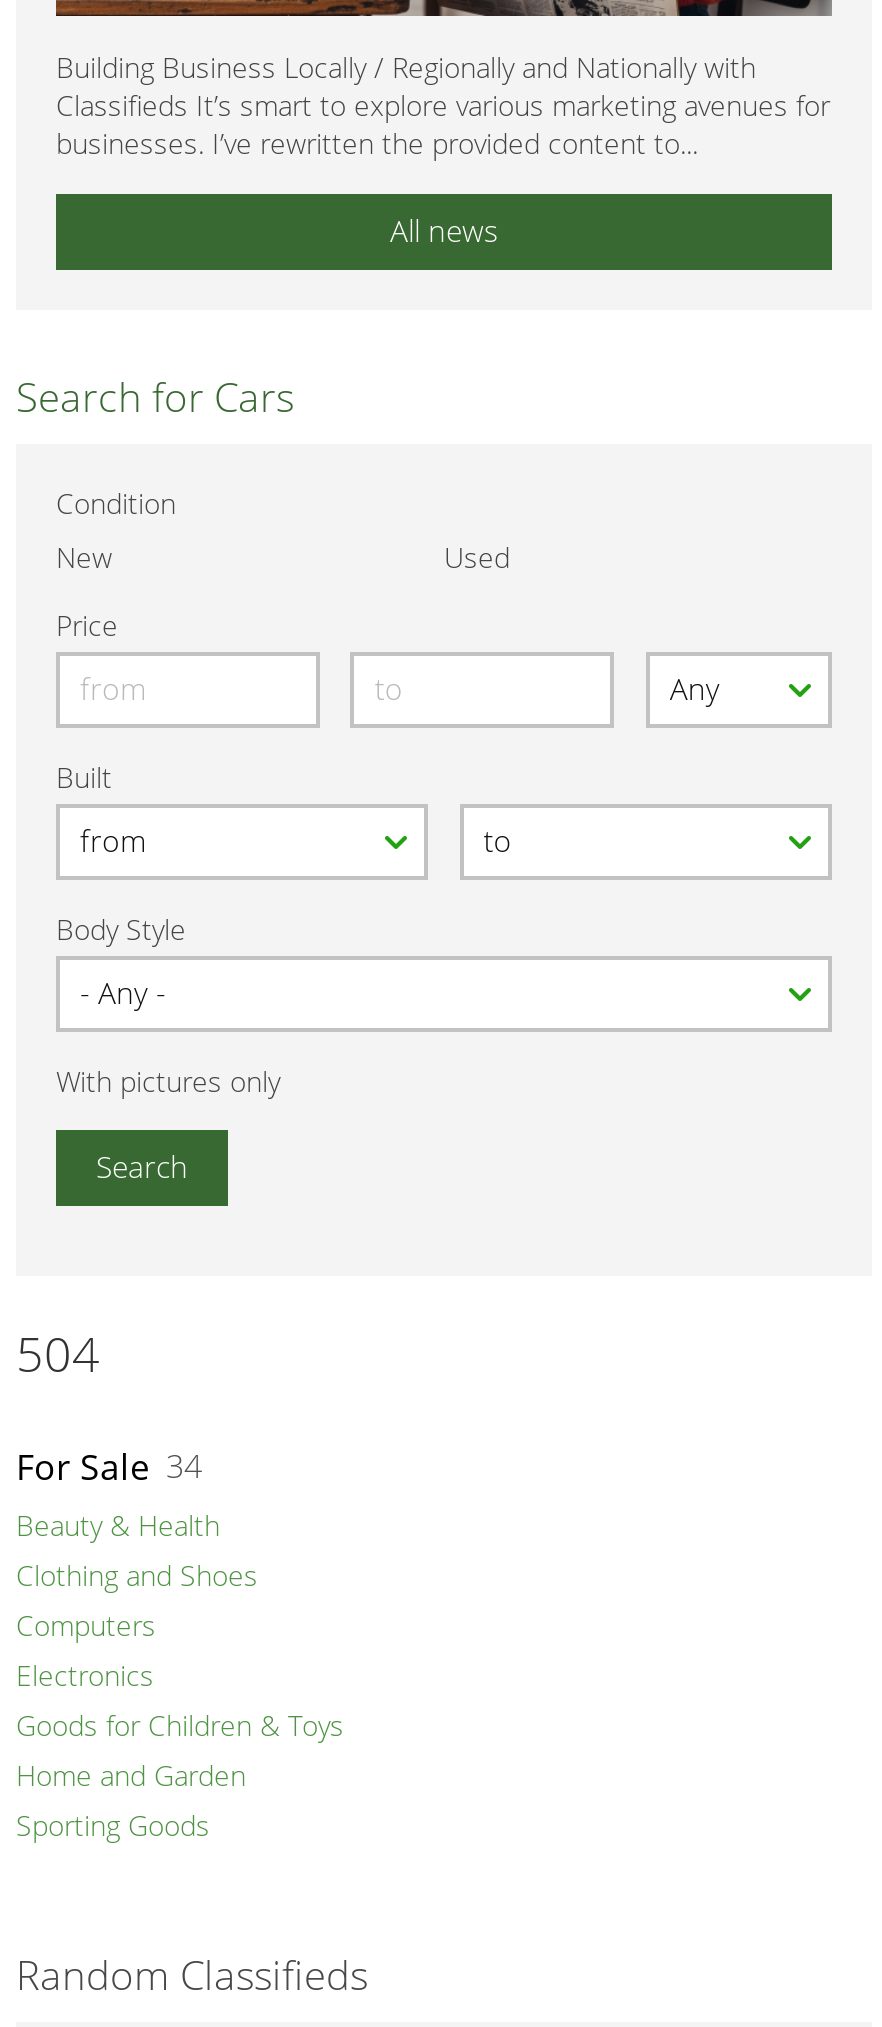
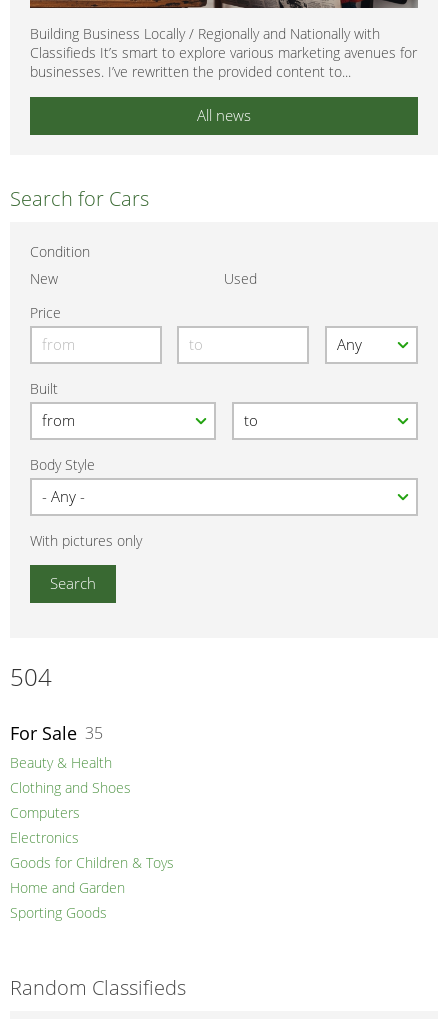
- For Sale 34
+ For Sale 35
